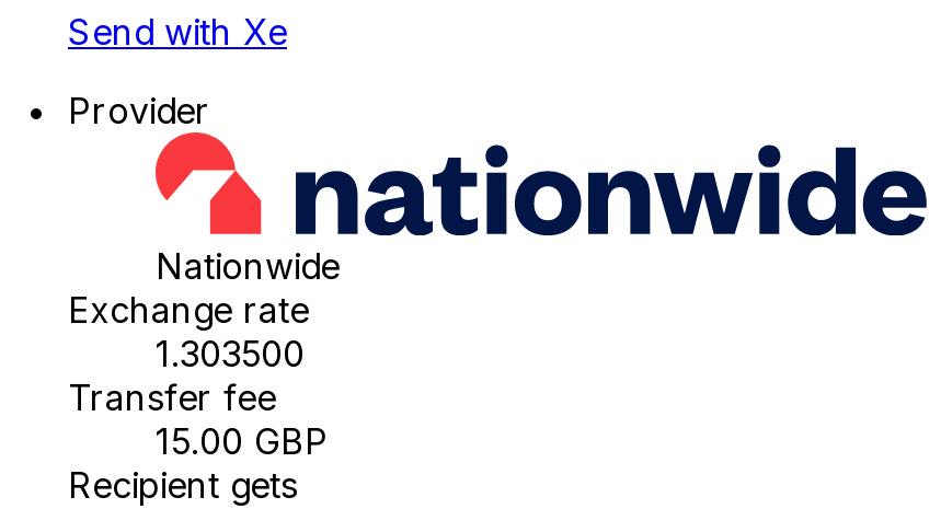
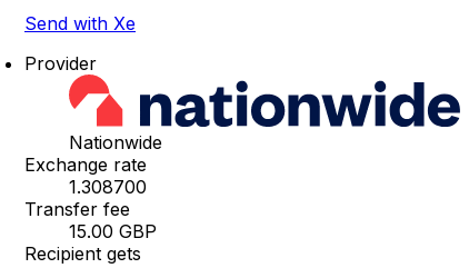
- 1.303500
+ 1.308700
